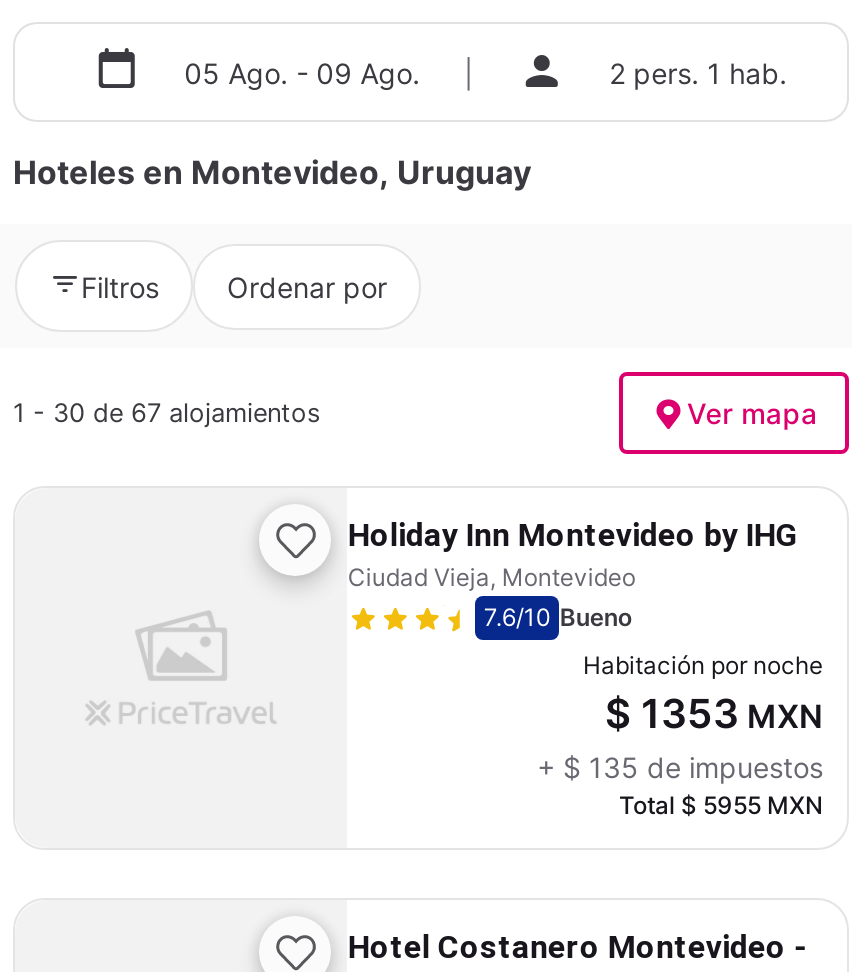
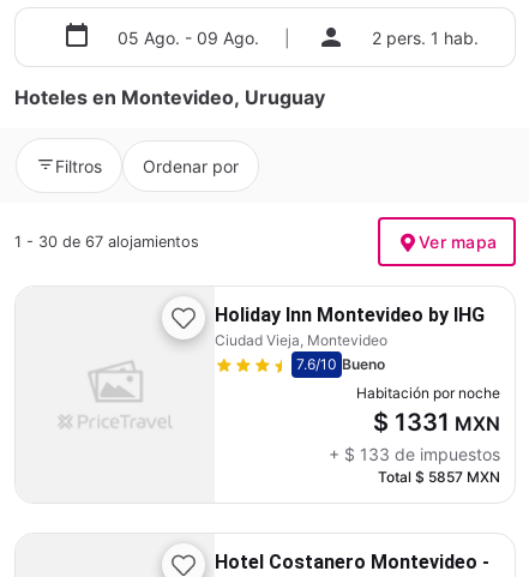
- $ 1353 MXN
+ $ 1331 MXN

- + $ 135 de impuestos
+ + $ 133 de impuestos

- Total $ 5955 MXN
+ Total $ 5857 MXN
